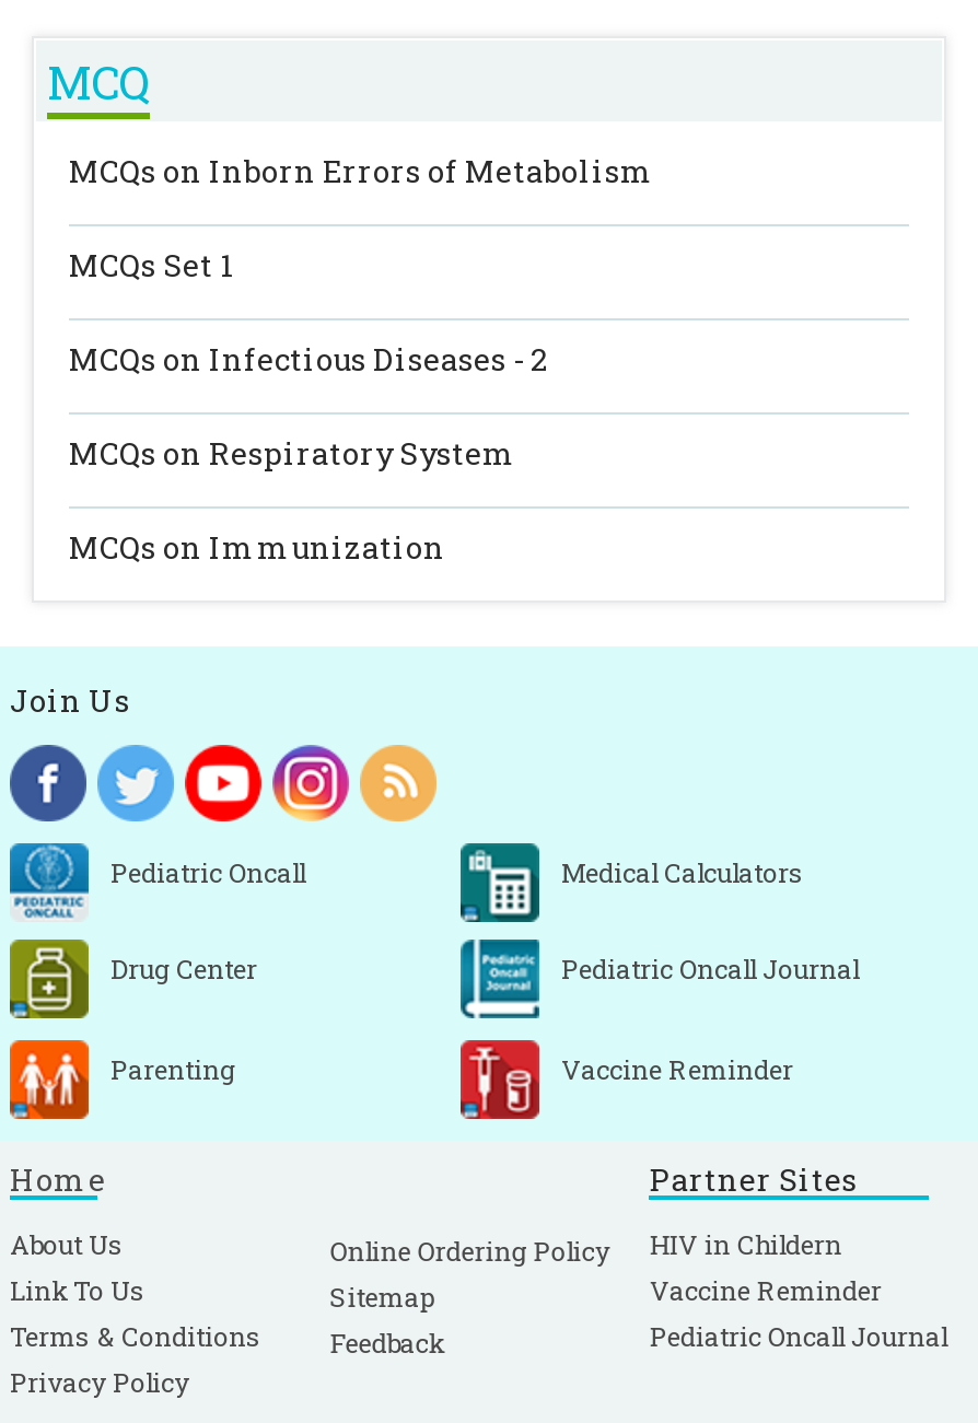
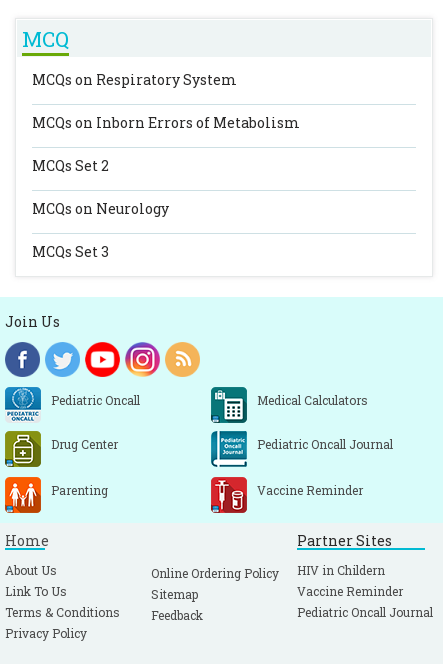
moved down: MCQs on Inborn Errors of Metabolism

- MCQs Set 1
- MCQs on Infectious Diseases - 2

moved up: MCQs on Respiratory System

- MCQs on Immunization
+ MCQs Set 2
+ MCQs on Neurology
+ MCQs Set 3
